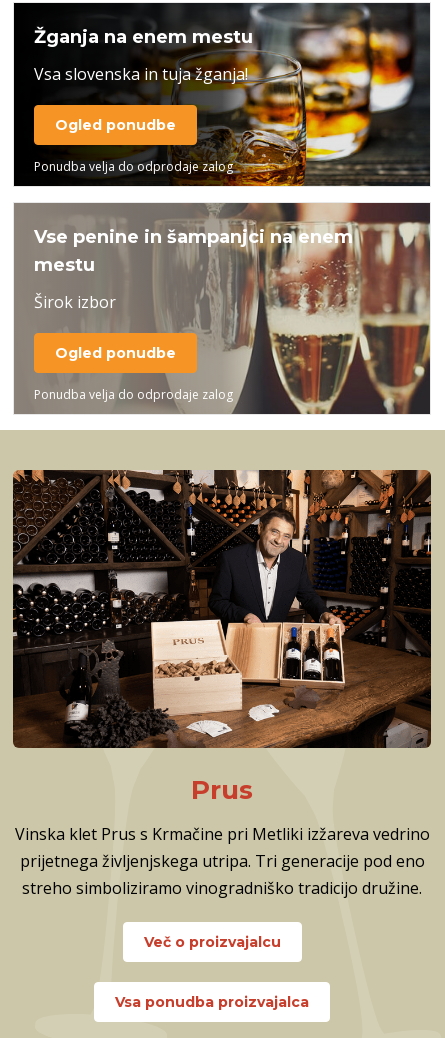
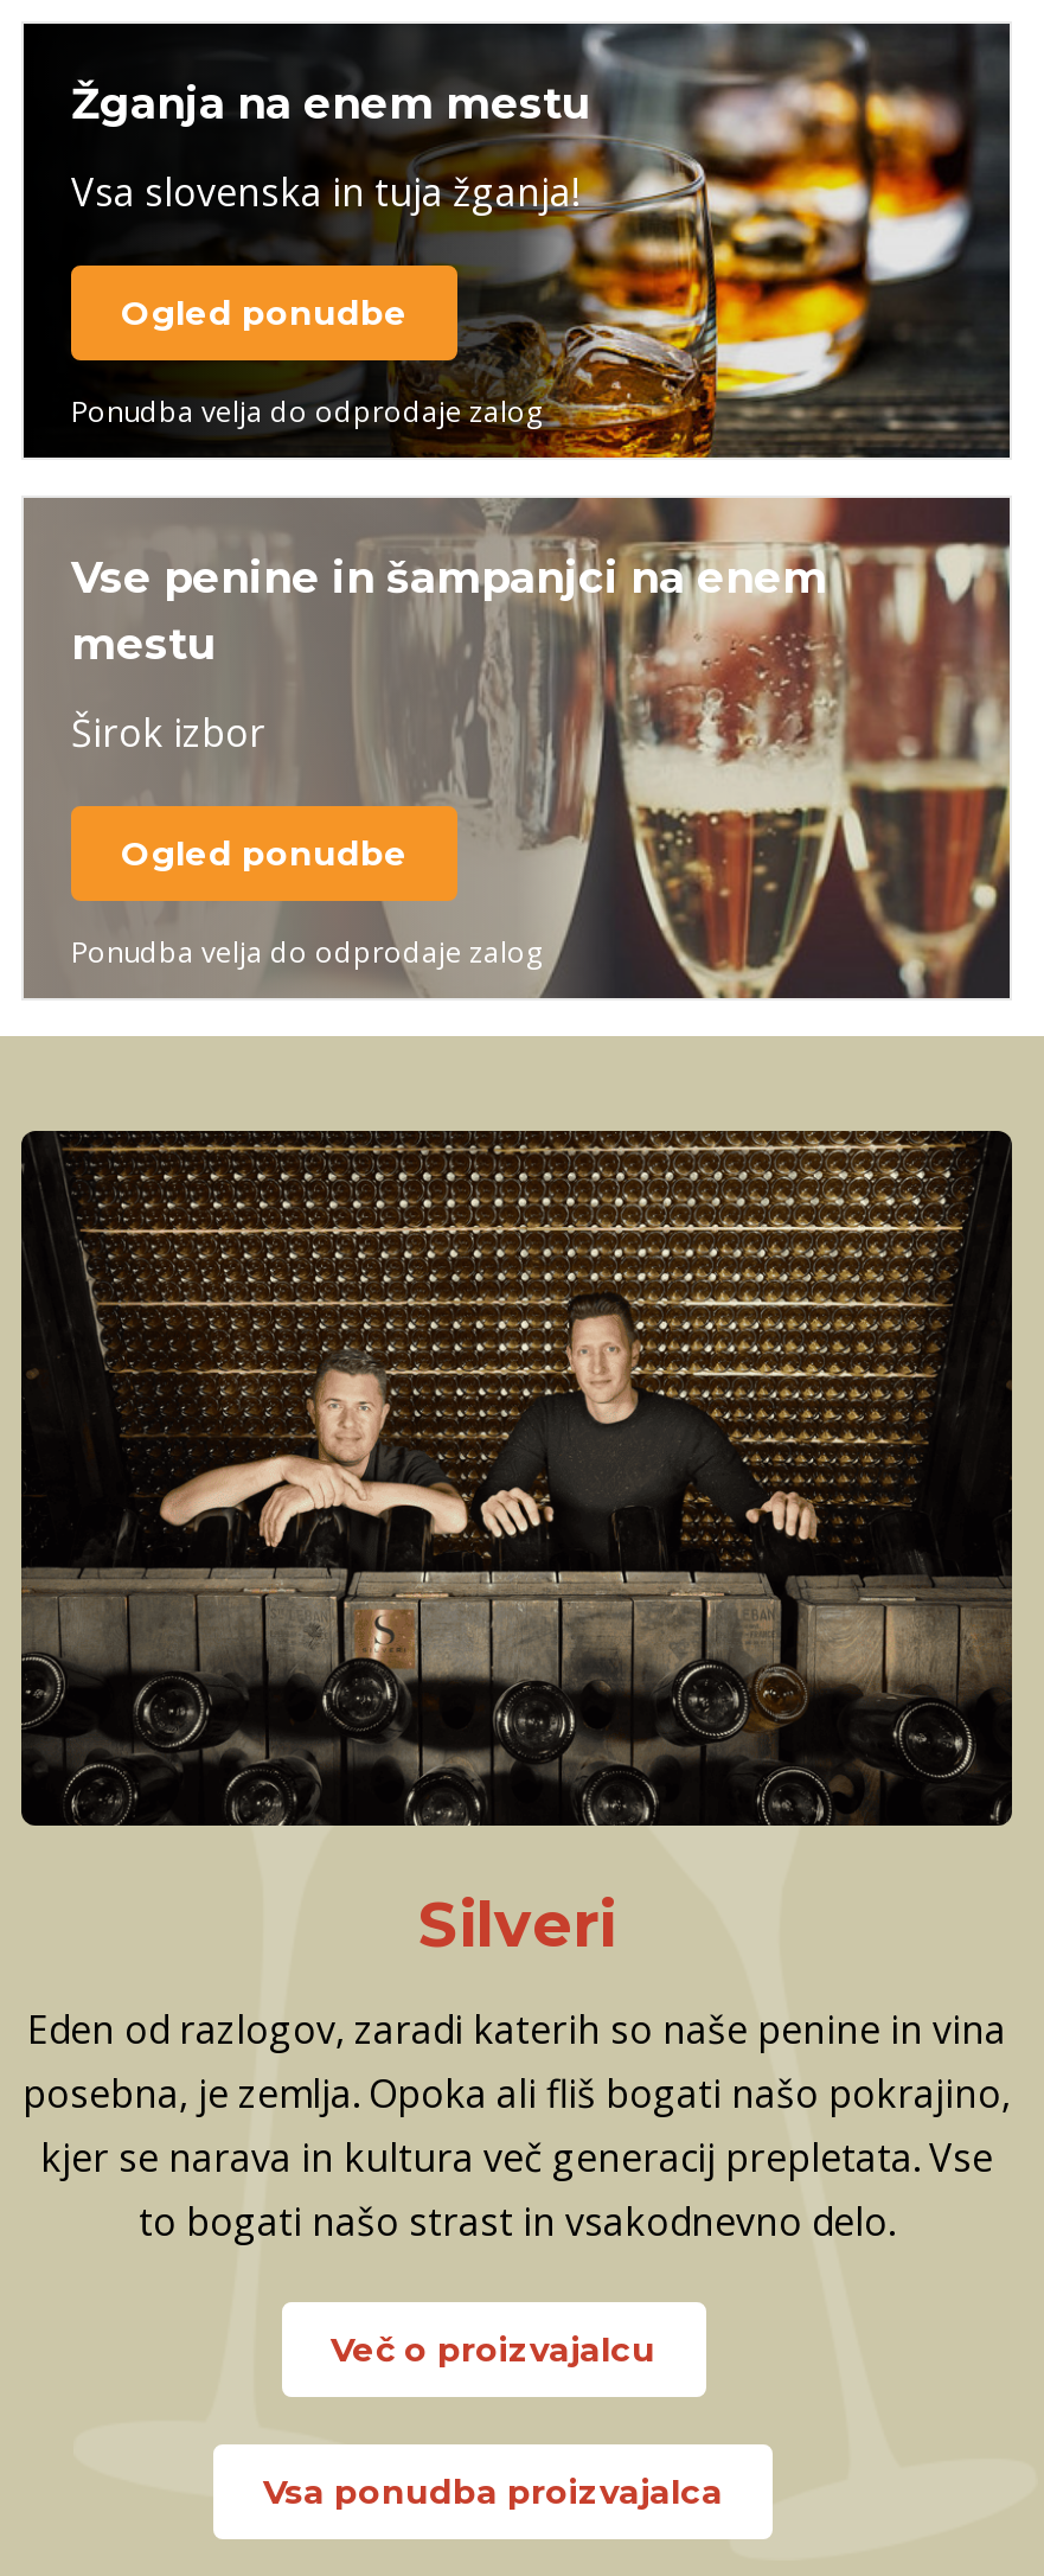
- [image]
- Prus
+ [image]
+ Silveri

- Vinska klet Prus s Krmačine pri Metliki izžareva vedrino
- prijetnega življenjskega utripa. Tri generacije pod eno
- streho simboliziramo vinogradniško tradicijo družine.
+ Eden od razlogov, zaradi katerih so naše penine in vina
+ posebna, je zemlja. Opoka ali fliš bogati našo pokrajino,
+ kjer se narava in kultura več generacij prepletata. Vse
+ to bogati našo strast in vsakodnevno delo.
